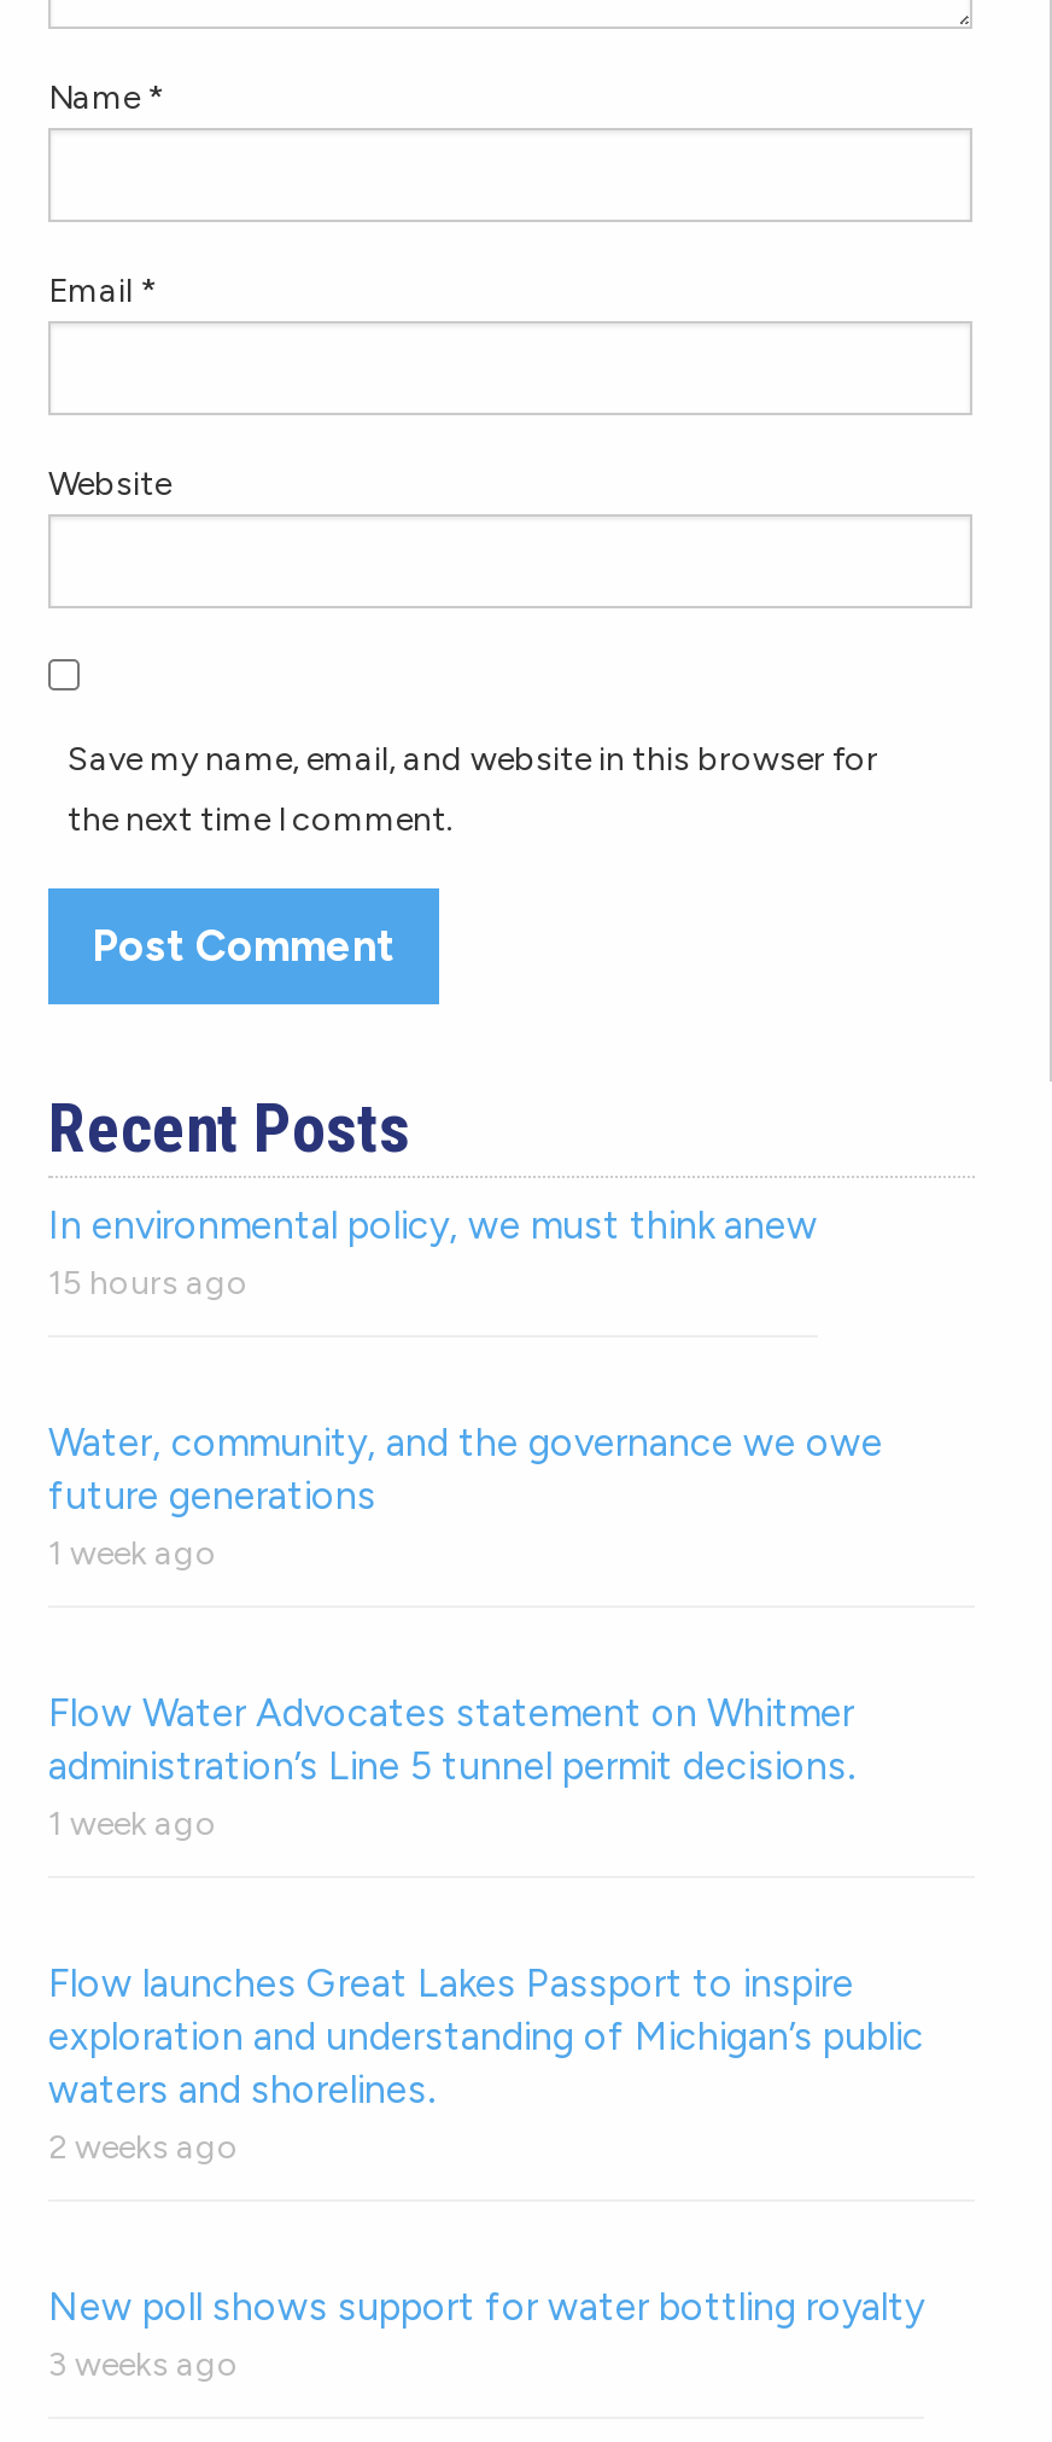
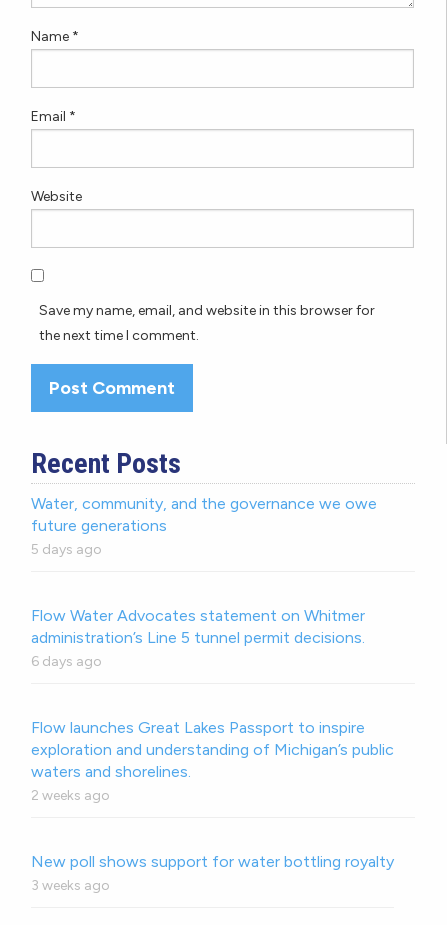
- In environmental policy, we must think anew
- 15 hours ago

- 1 week ago
+ 5 days ago

- 1 week ago
+ 6 days ago
